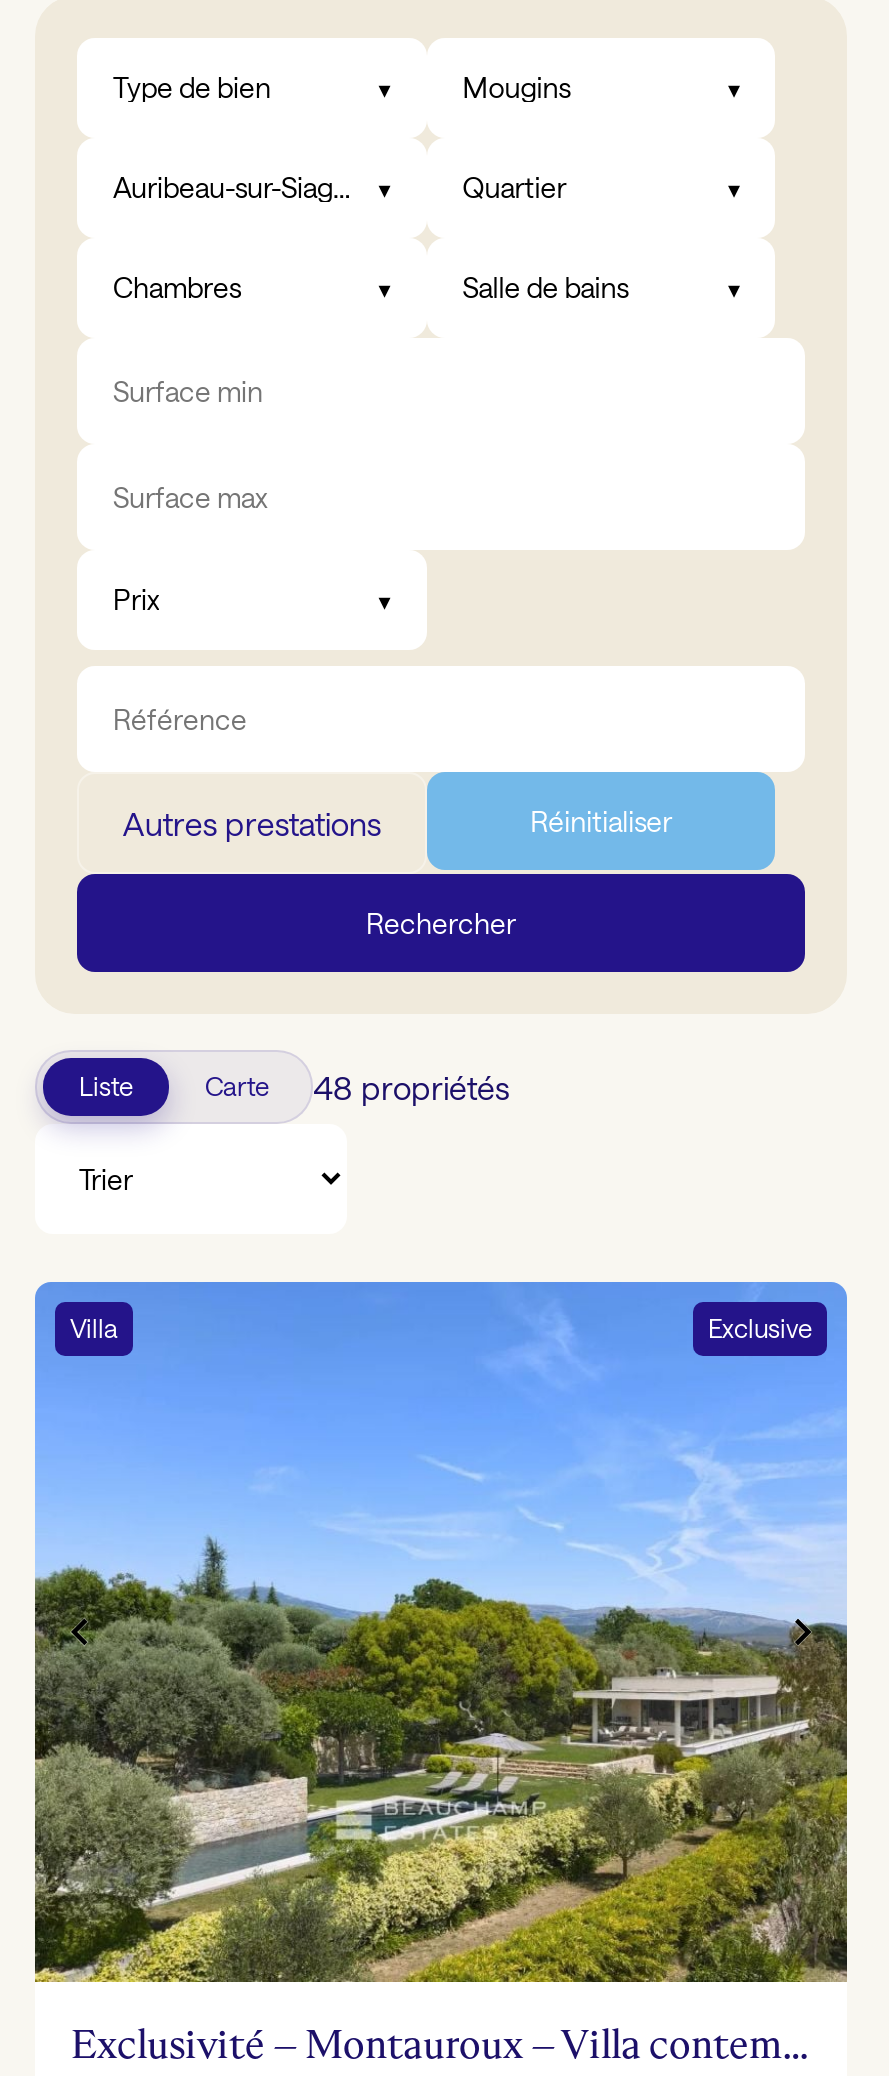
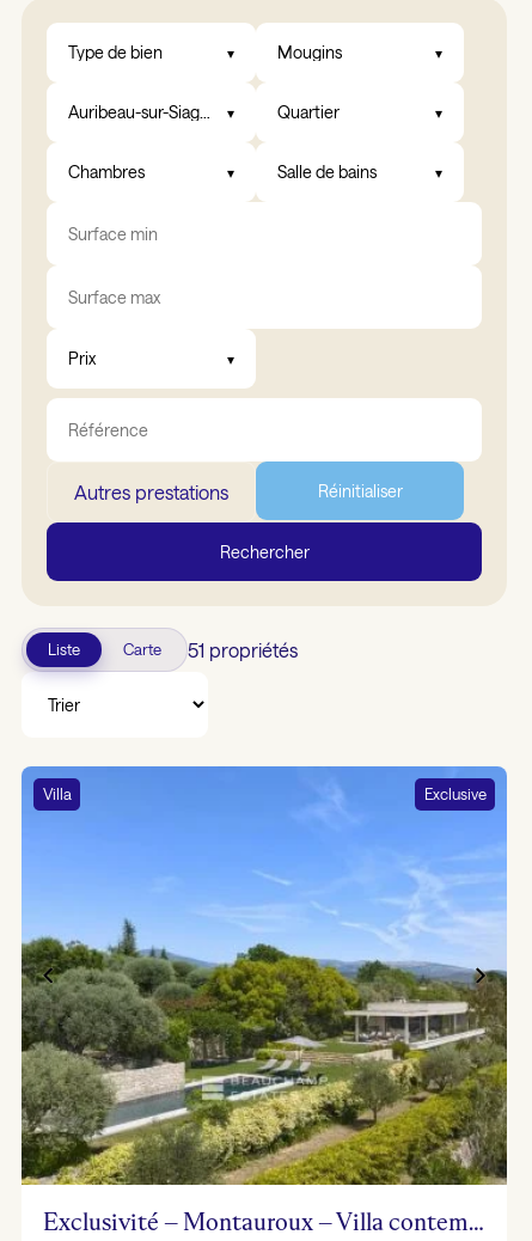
- Carte 48 propriétés
+ Carte 51 propriétés
